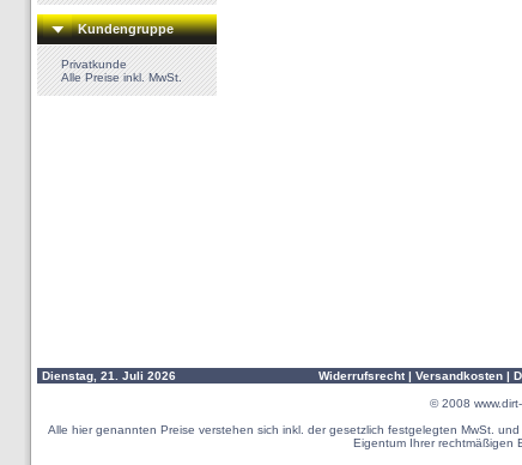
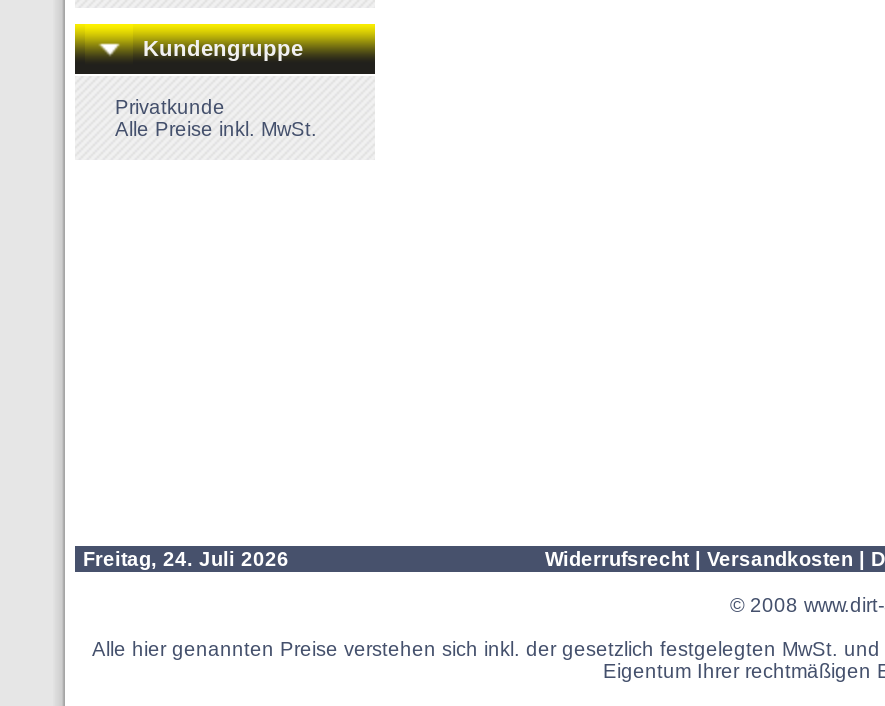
- Dienstag, 21. Juli 2026
+ Freitag, 24. Juli 2026
